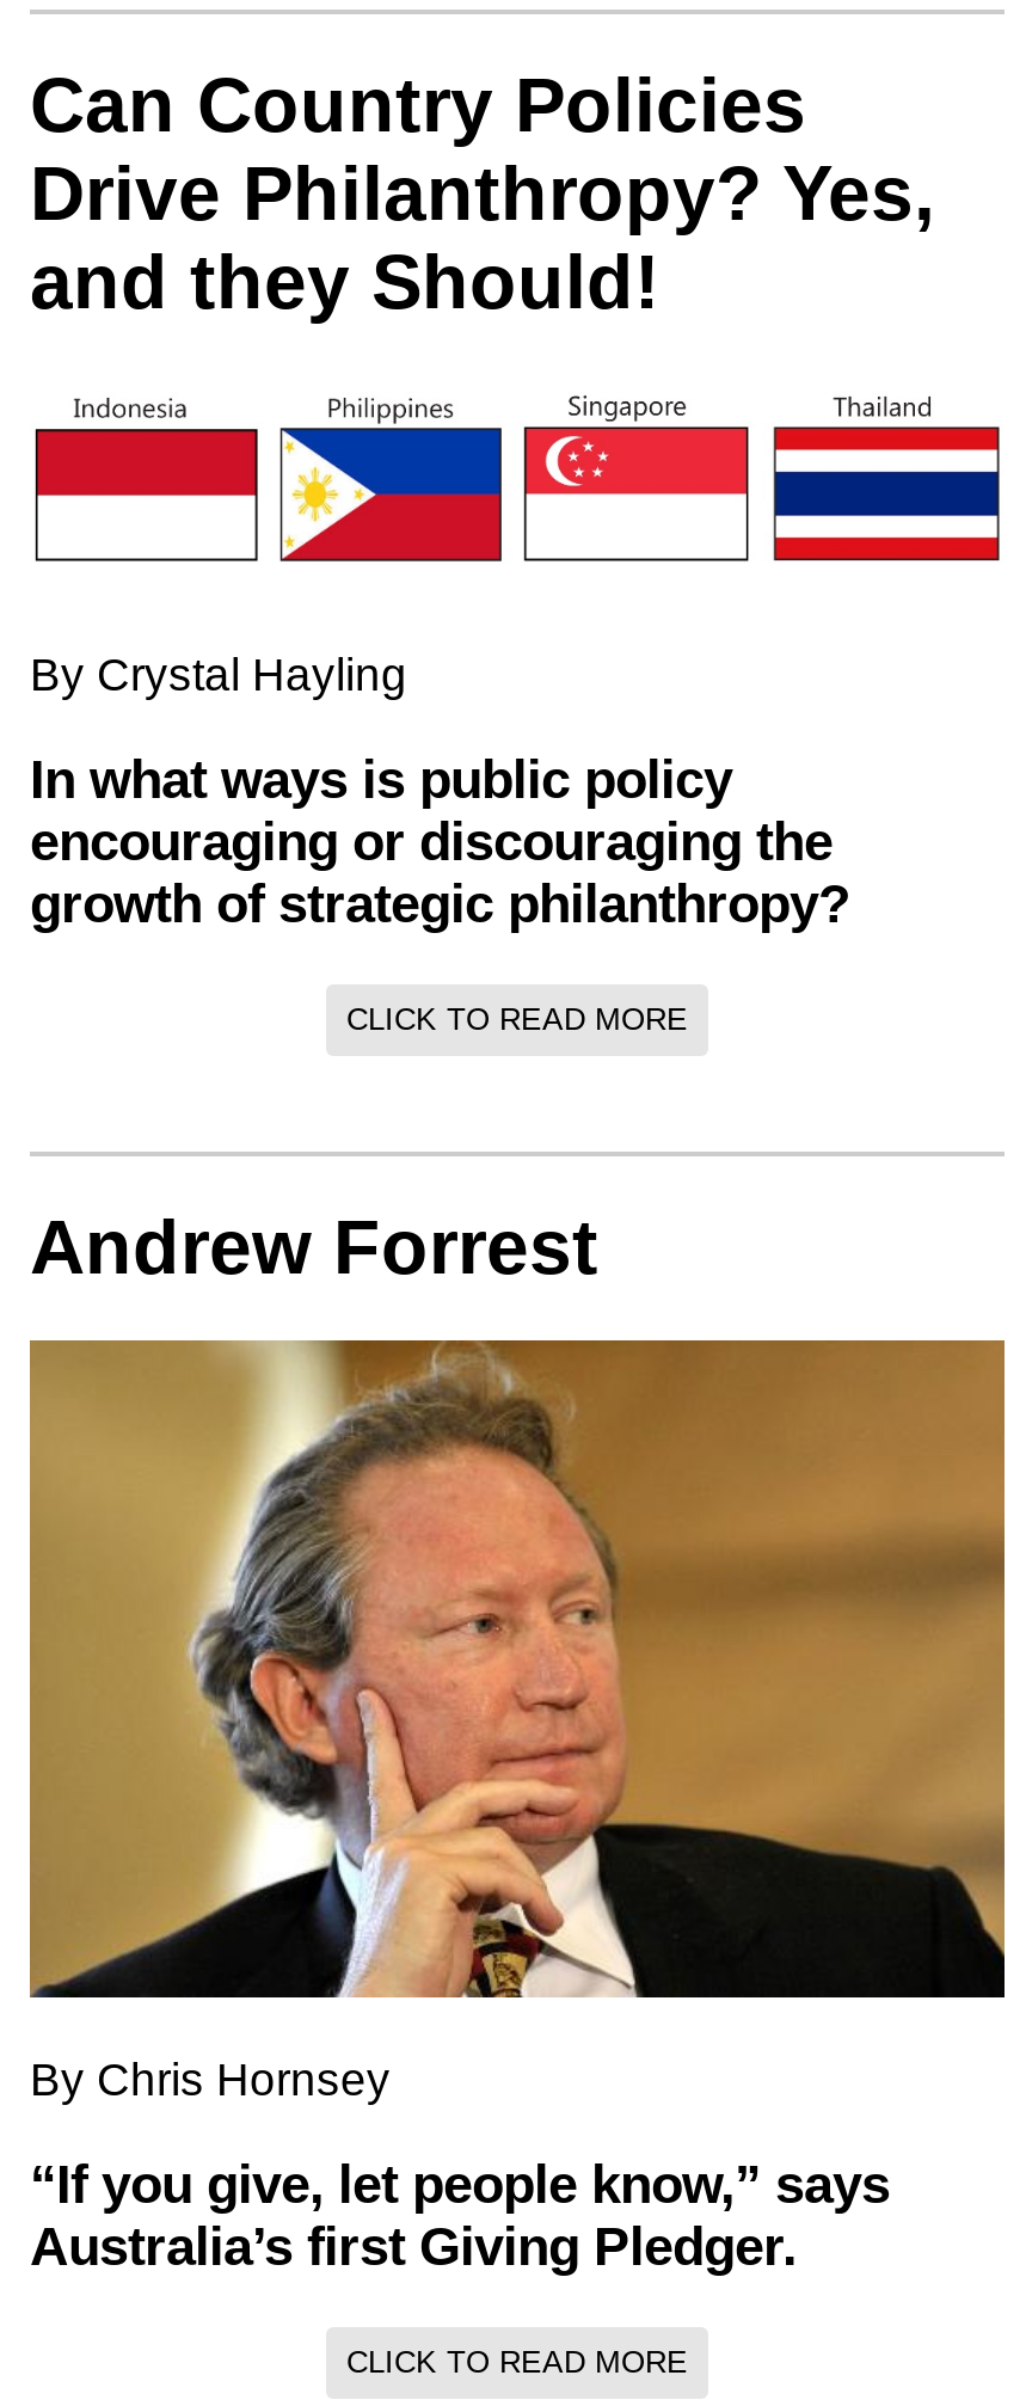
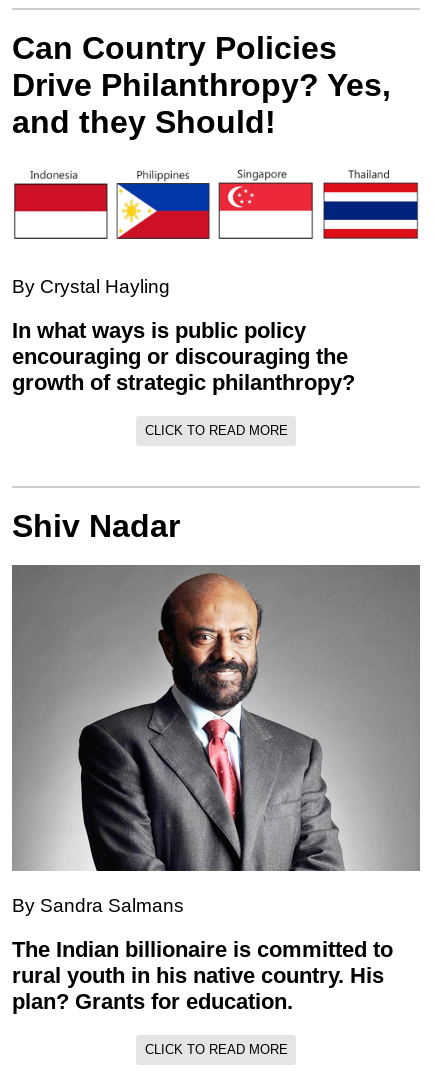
- Andrew Forrest
+ Shiv Nadar

- [image]
- By Chris Hornsey
+ [image]
+ By Sandra Salmans

- “If you give, let people know,” says
- Australia’s first Giving Pledger.
+ The Indian billionaire is committed to
+ rural youth in his native country. His
+ plan? Grants for education.
